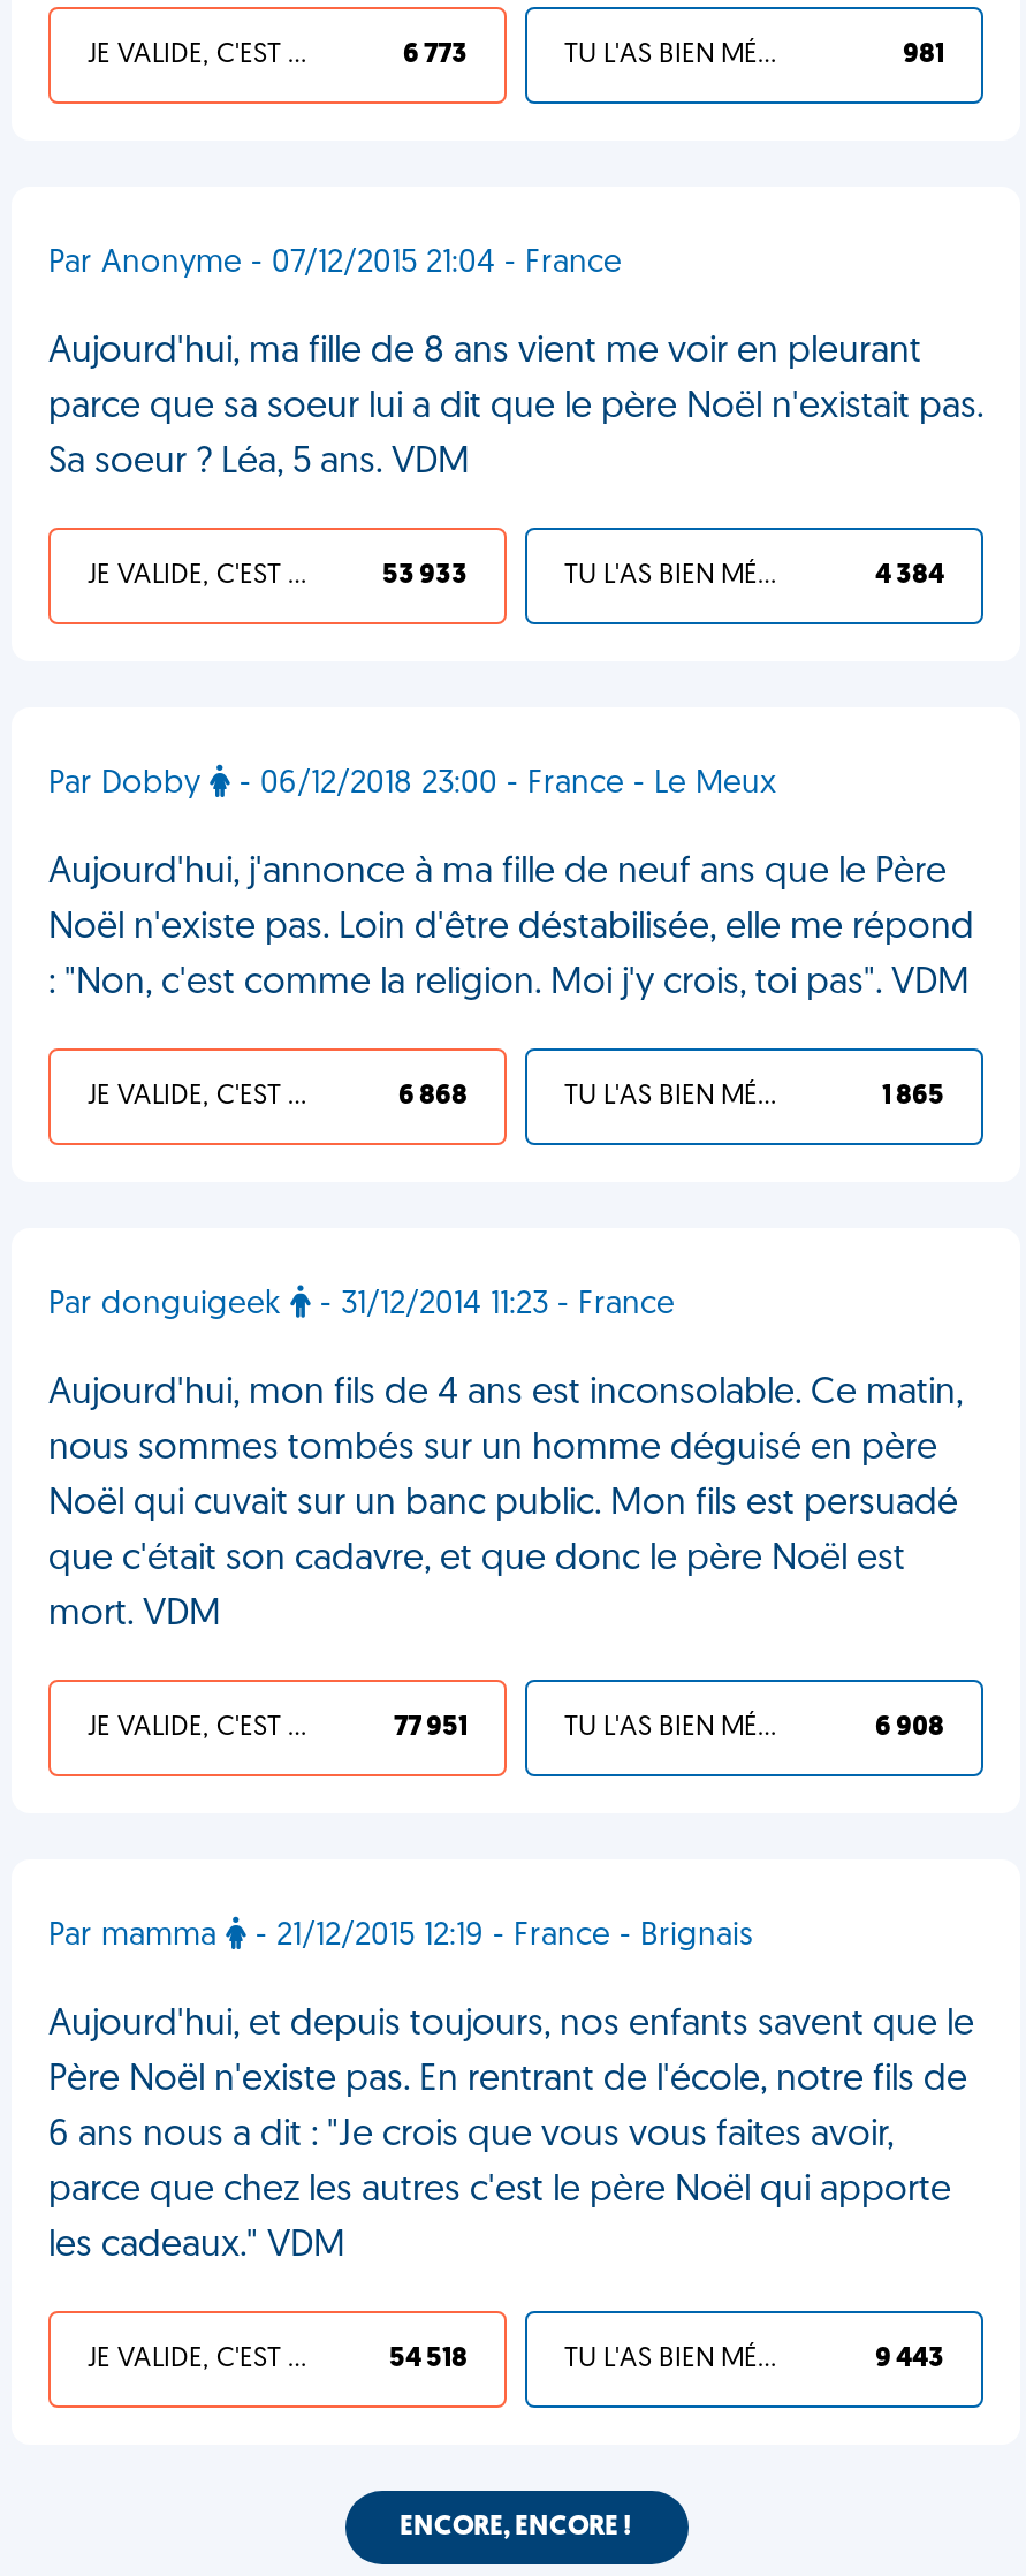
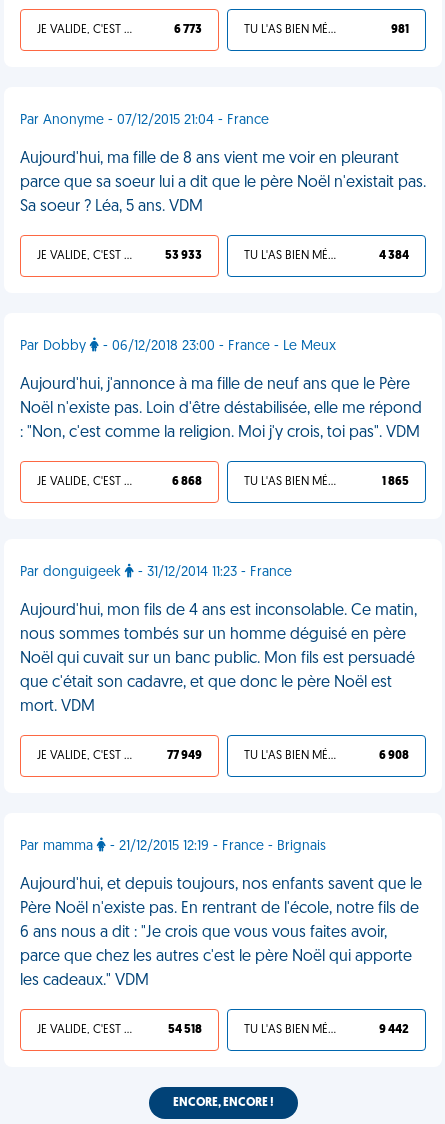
- 77 951
+ 77 949

- 9 443
+ 9 442
